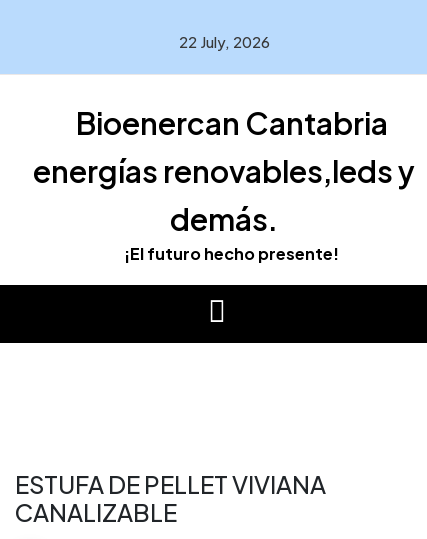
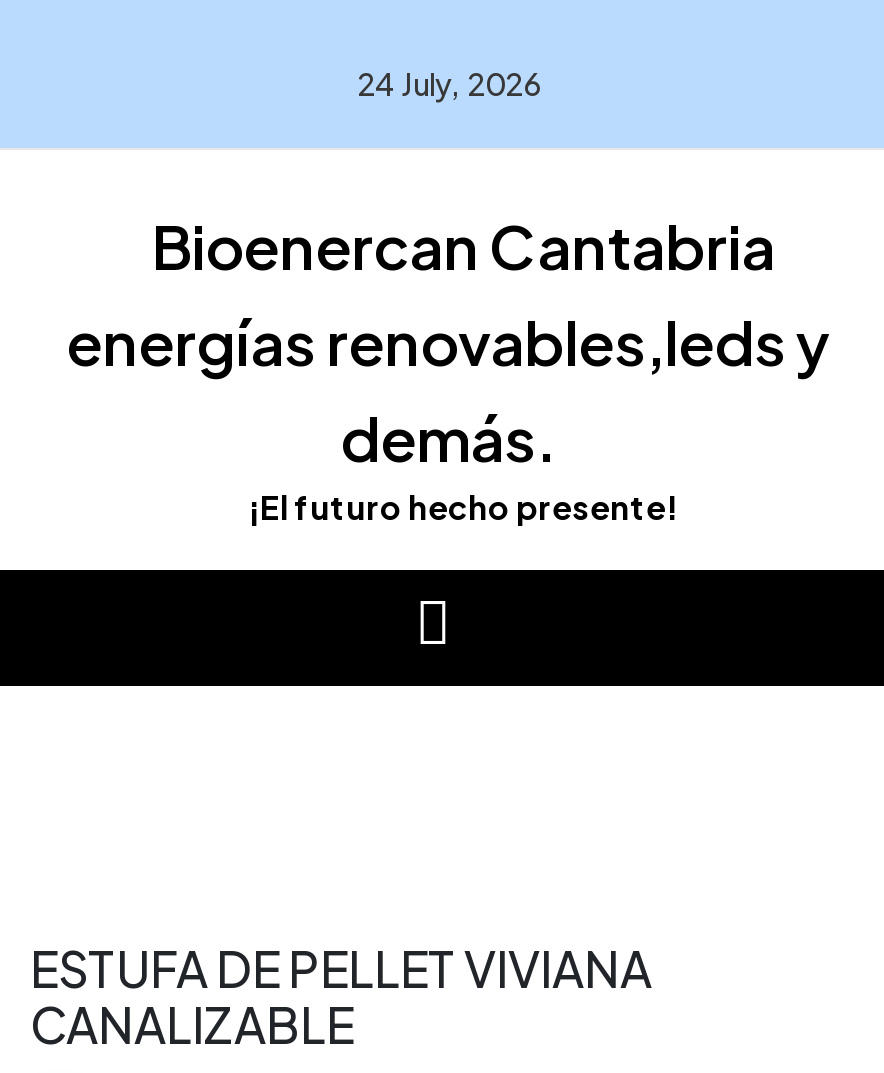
- 22 July, 2026
+ 24 July, 2026
